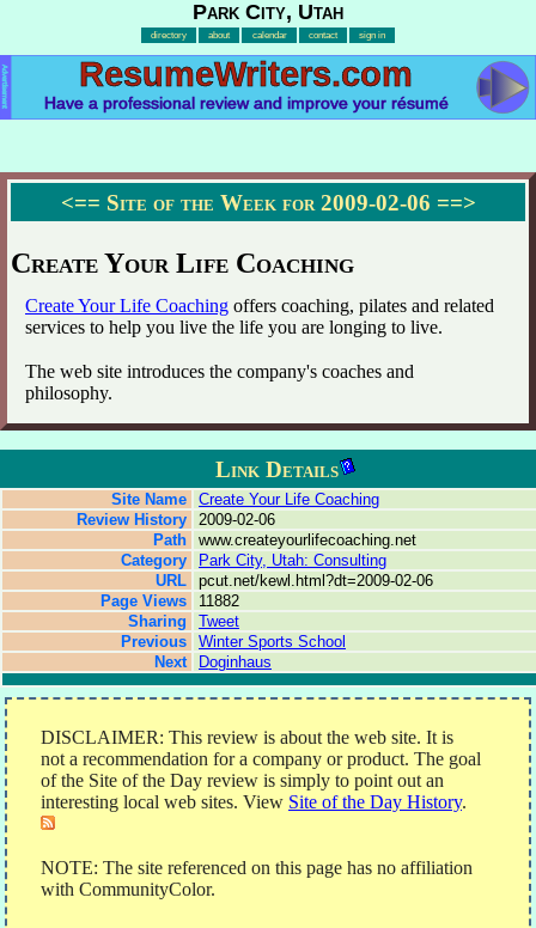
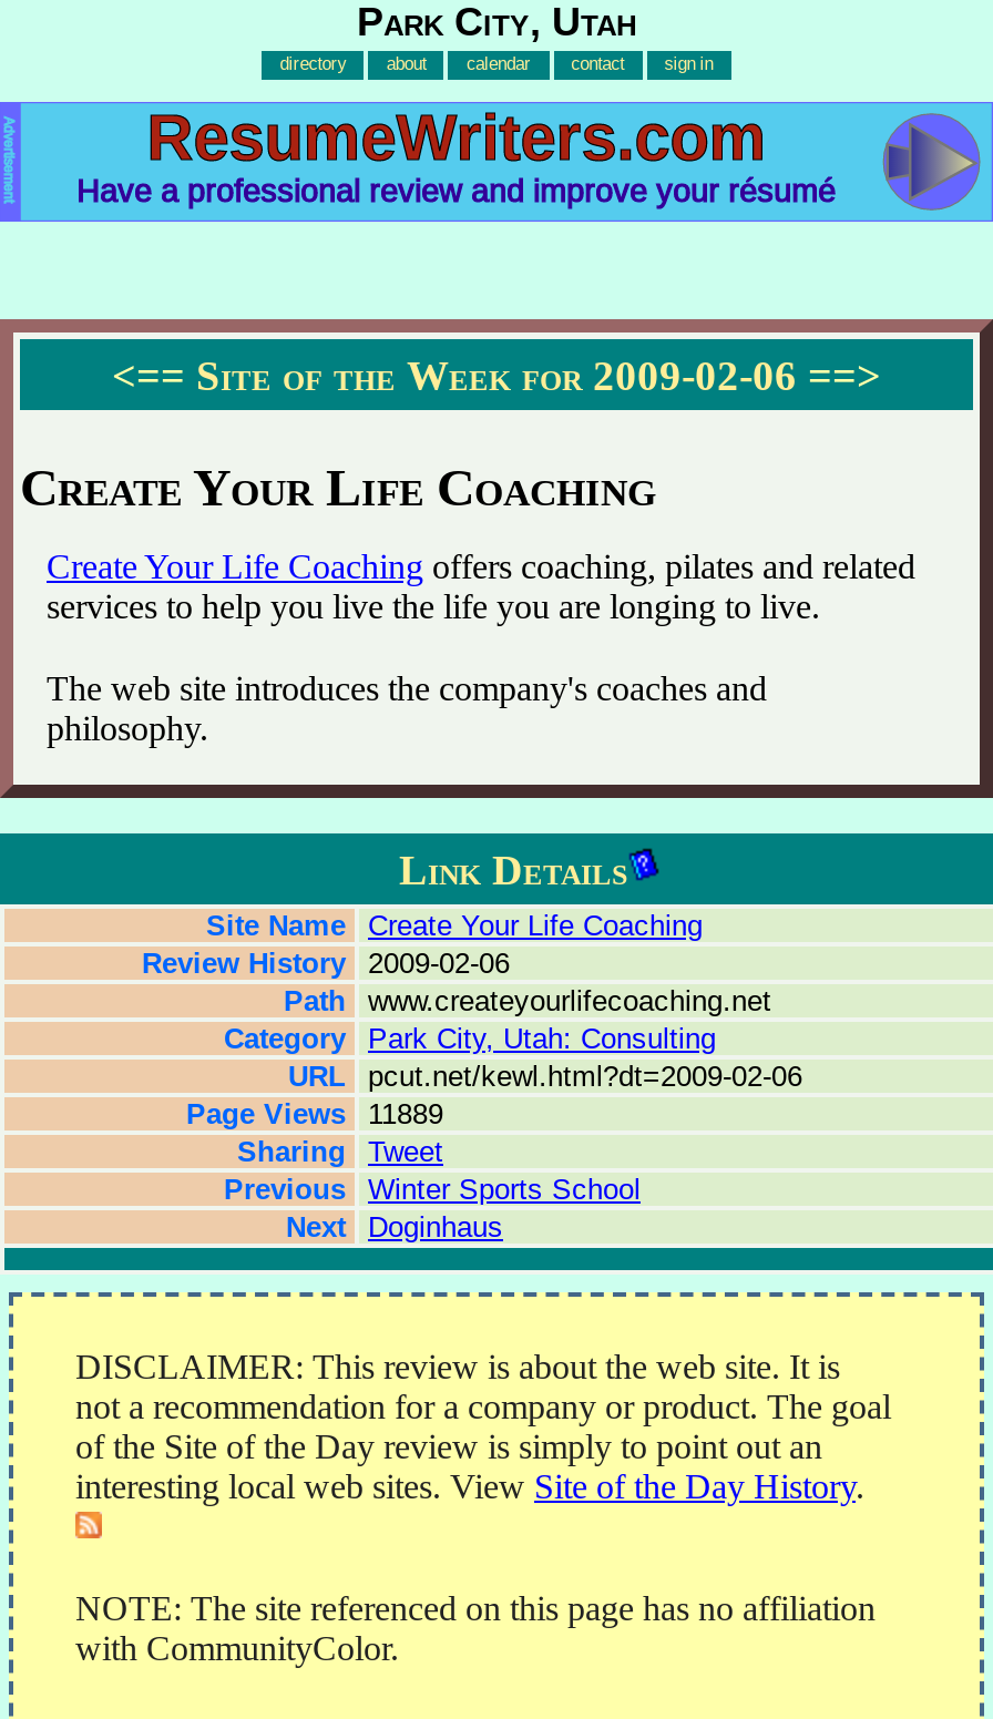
- Page Views 11882
+ Page Views 11889
